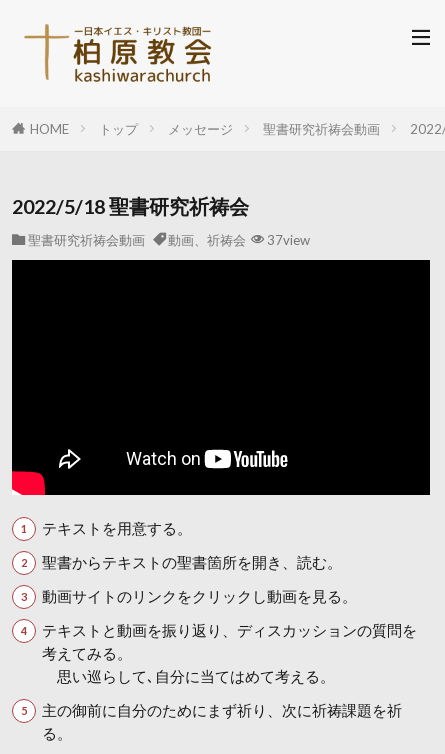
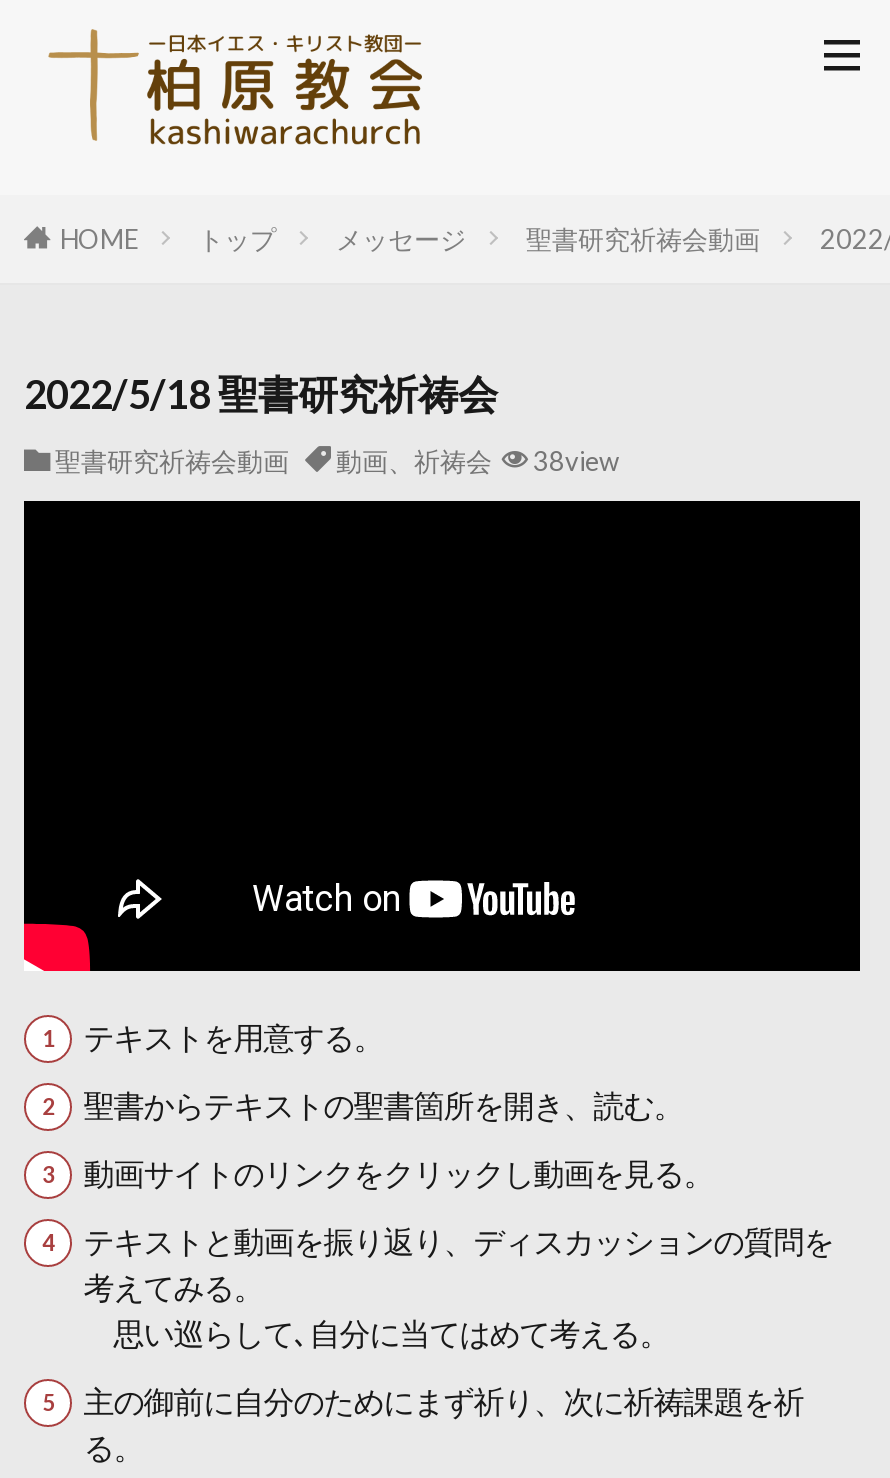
- 聖書研究祈祷会動画 動画、祈祷会 37view
+ 聖書研究祈祷会動画 動画、祈祷会 38view
